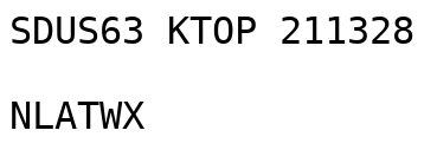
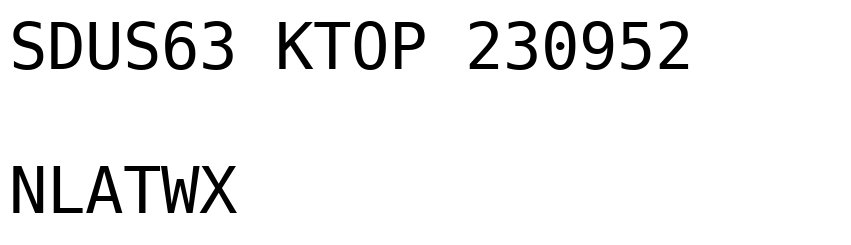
- SDUS63 KTOP 211328
+ SDUS63 KTOP 230952
